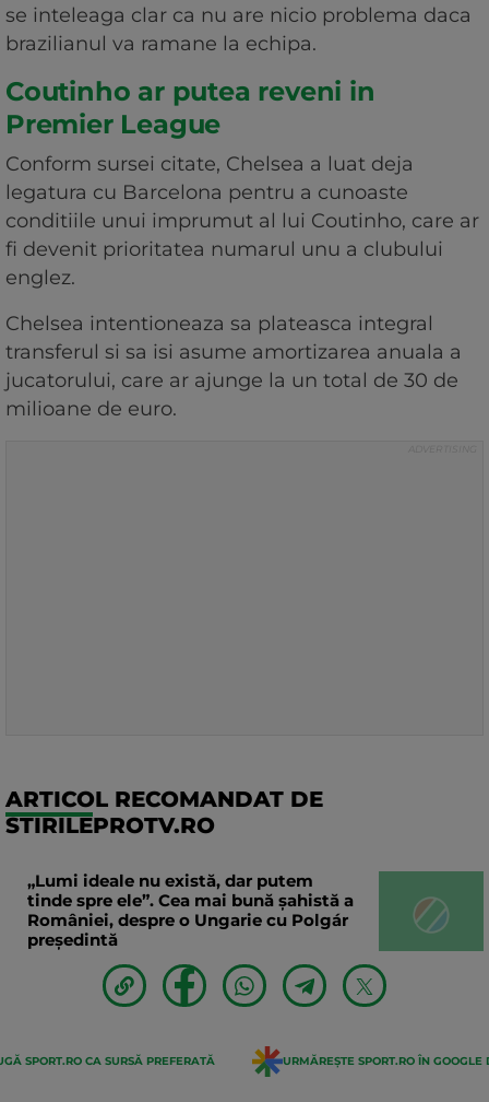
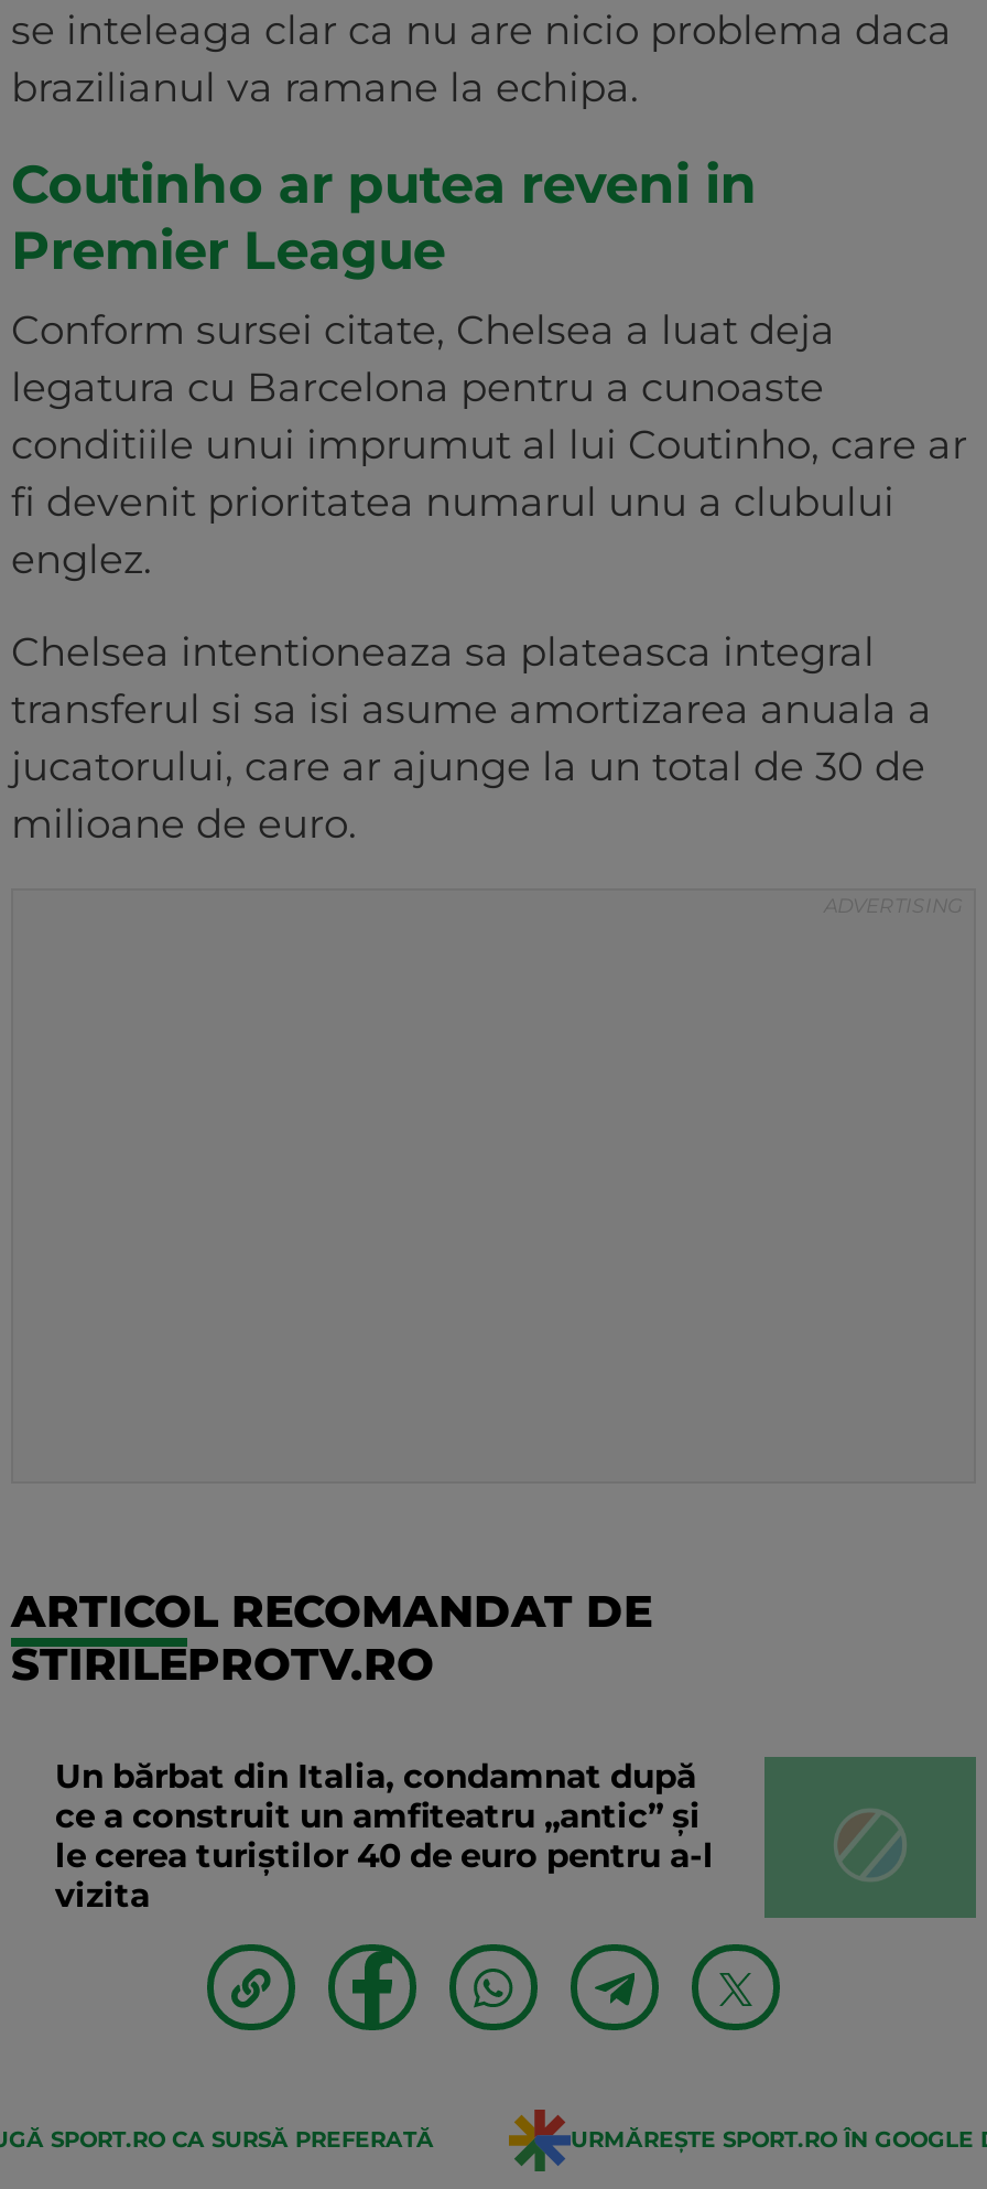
- „Lumi ideale nu există, dar putem
- tinde spre ele”. Cea mai bună șahistă a
- României, despre o Ungarie cu Polgár
- președintă
+ Un bărbat din Italia, condamnat după
+ ce a construit un amfiteatru „antic” și
+ le cerea turiștilor 40 de euro pentru a-l
+ vizita
